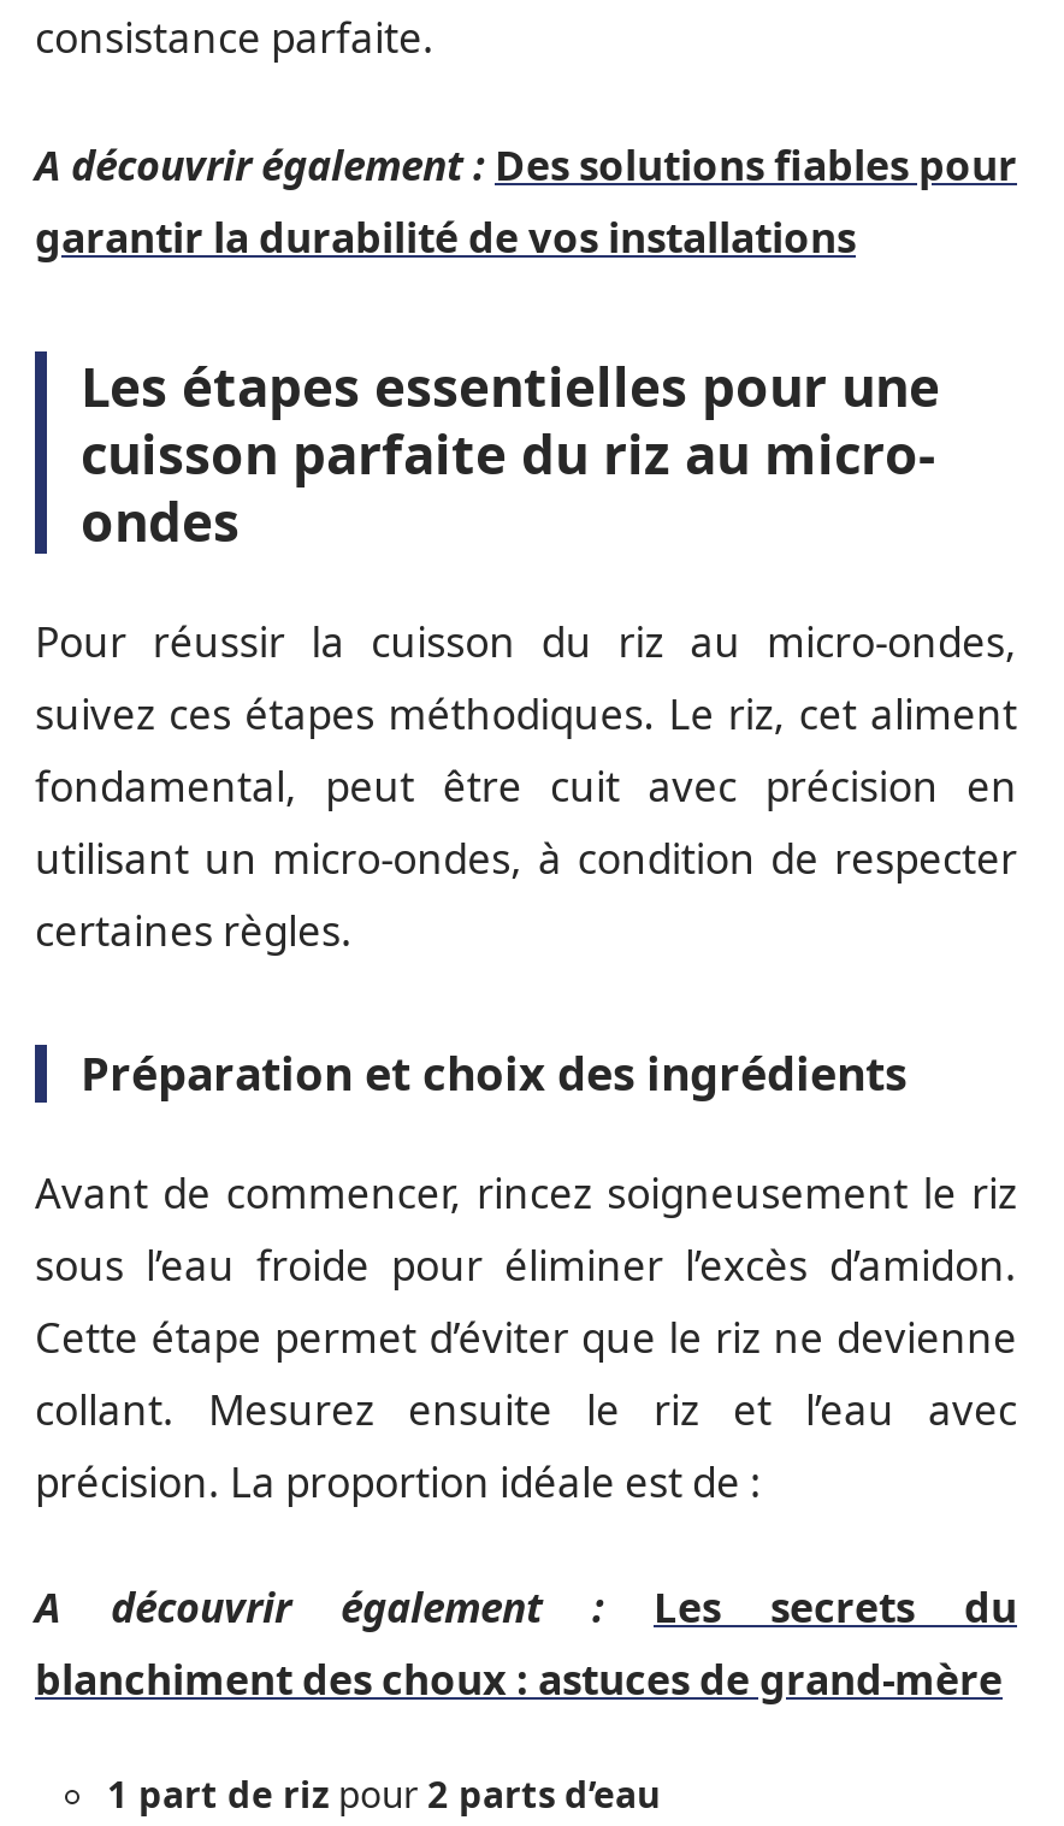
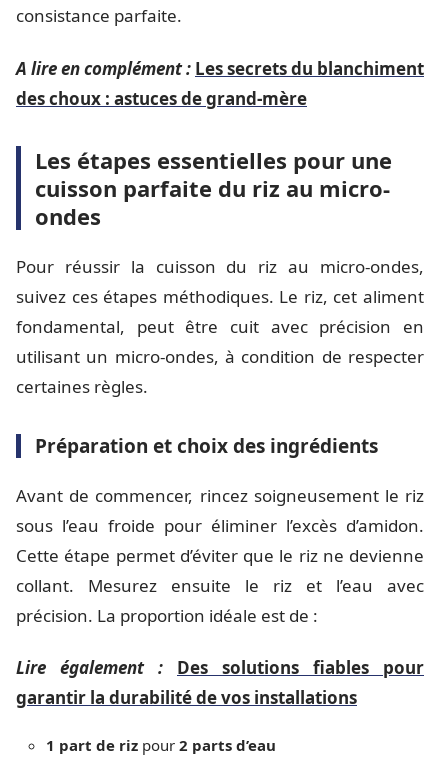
- A découvrir également : Des solutions fiables pour
+ A lire en complément : Les secrets du blanchiment
+ des choux : astuces de grand-mère

moved down: garantir la durabilité de vos installations

- A découvrir également :
- Les secrets du
- blanchiment des choux : astuces de grand-mère
+ Lire également :
+ Des solutions fiables pour
